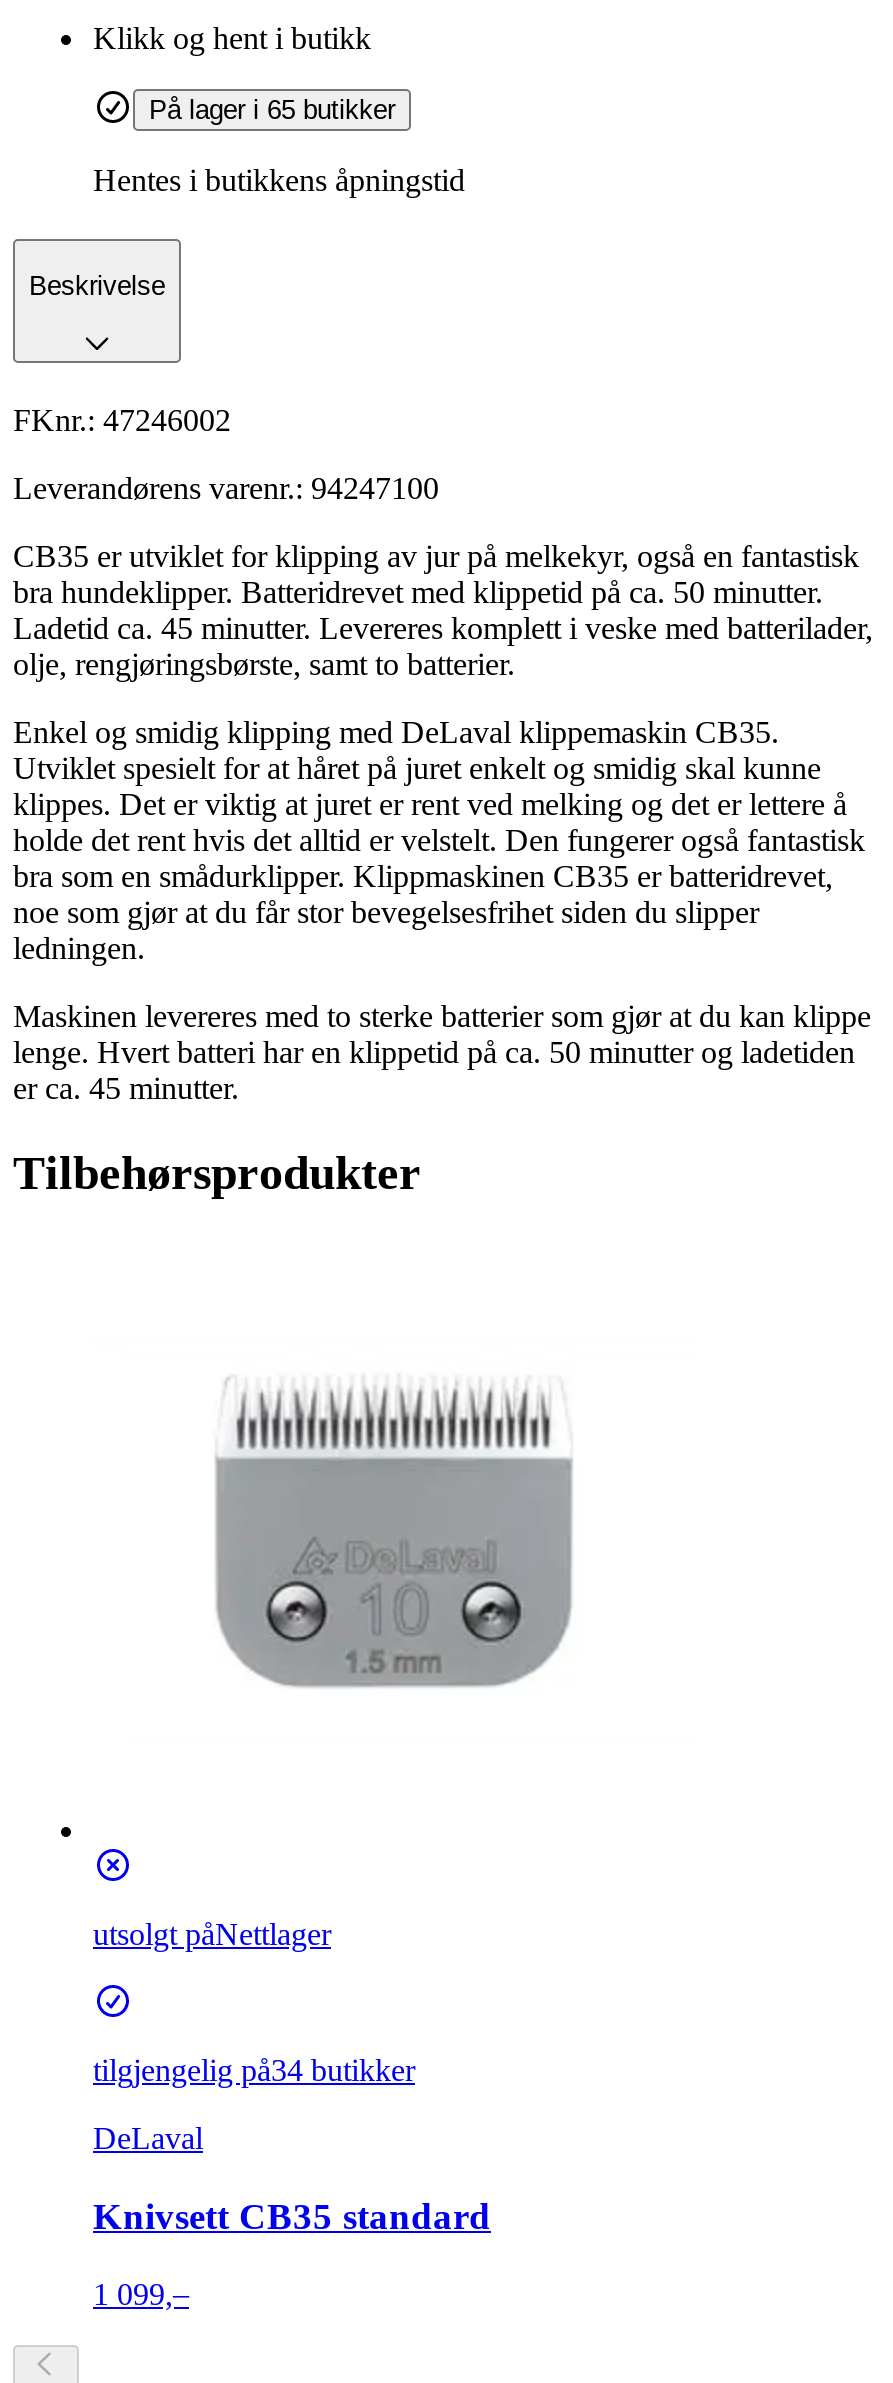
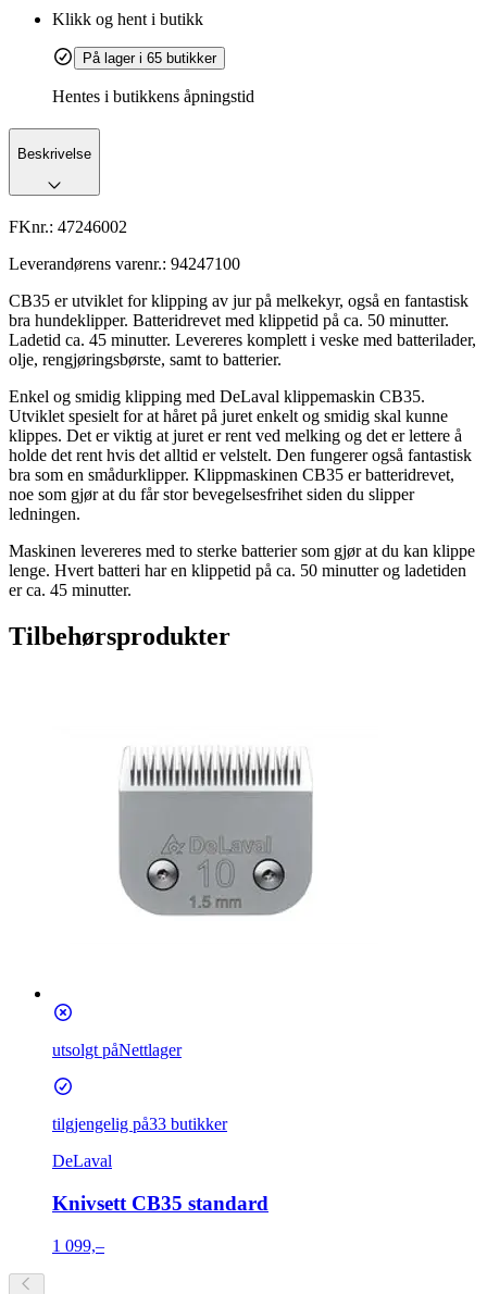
- tilgjengelig på34 butikker
+ tilgjengelig på33 butikker
